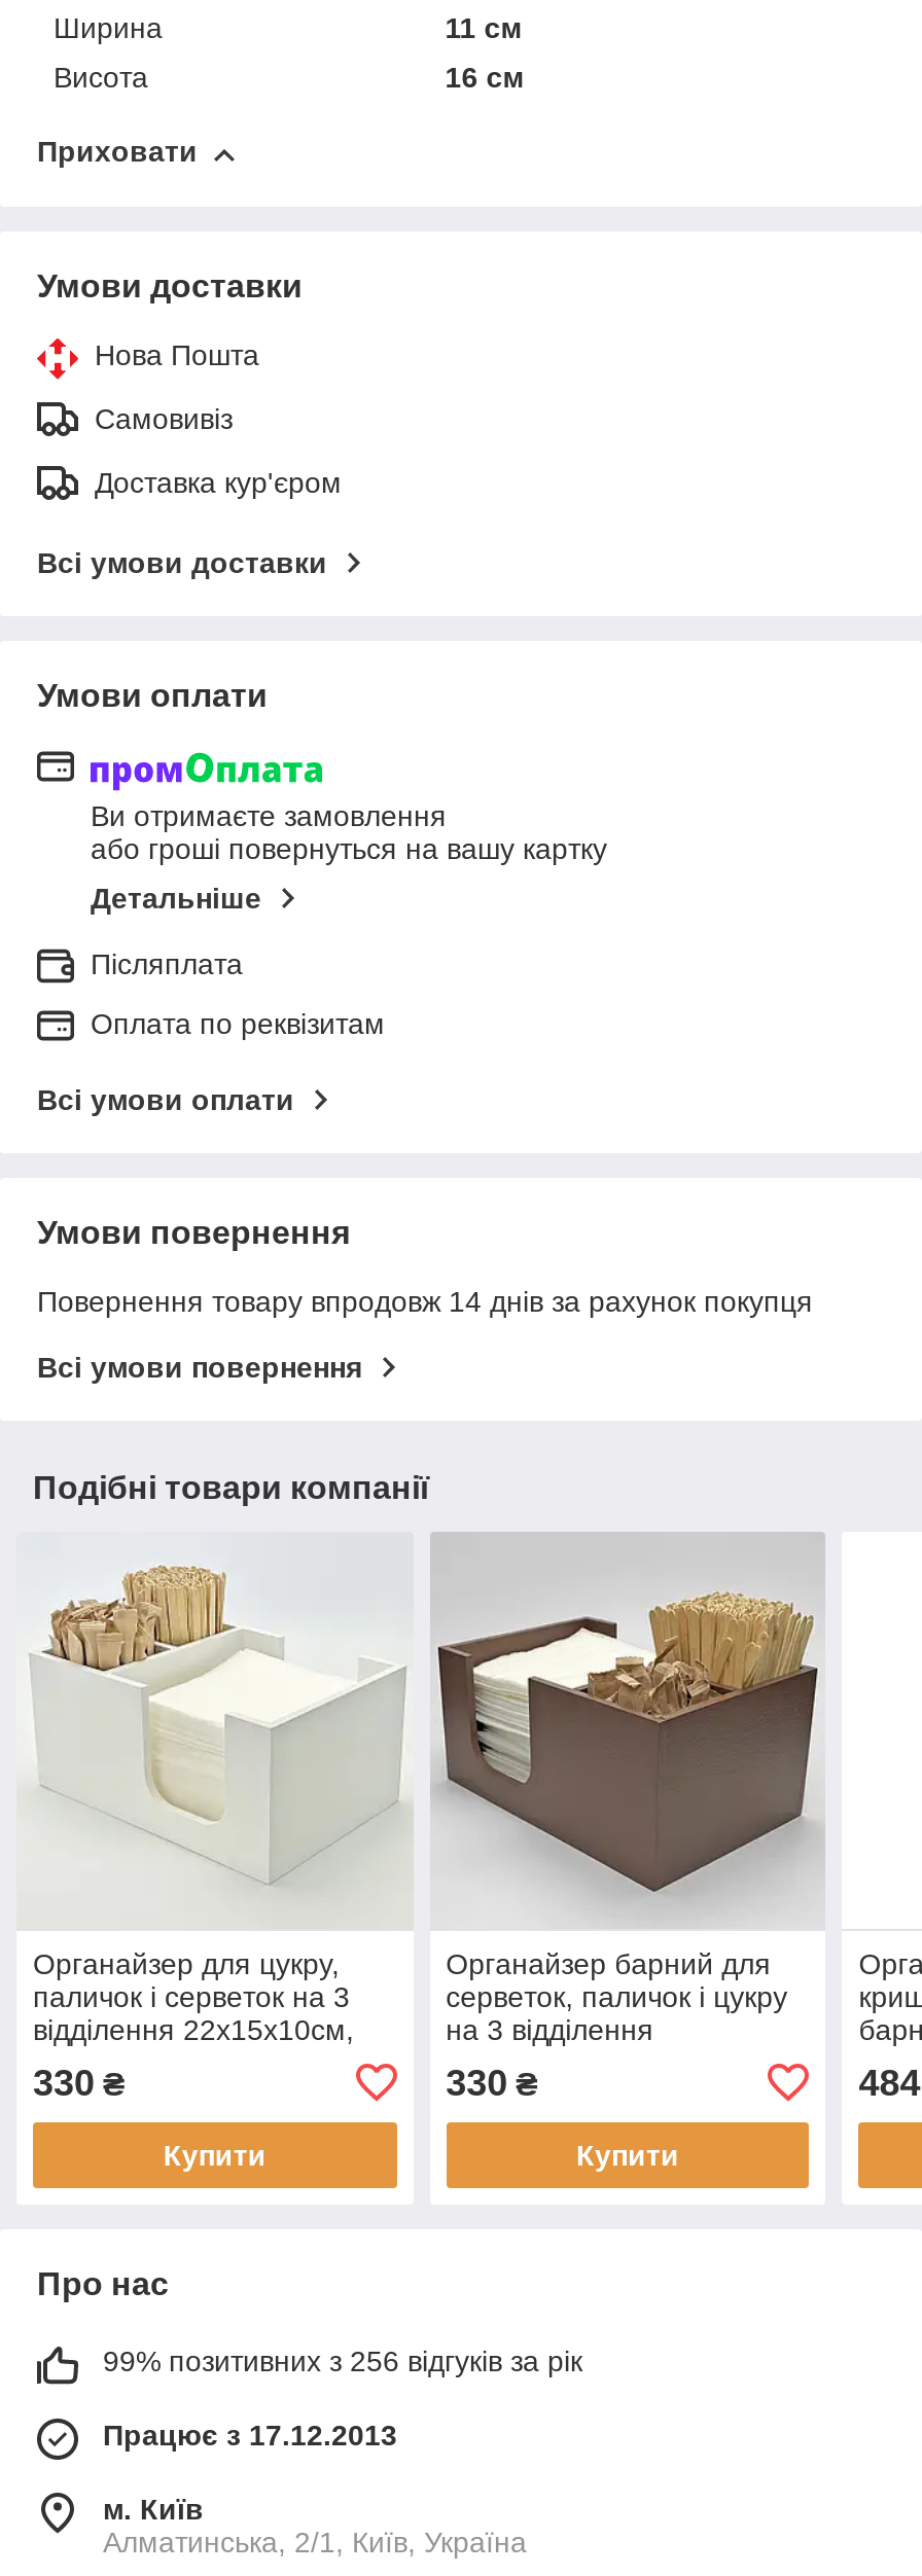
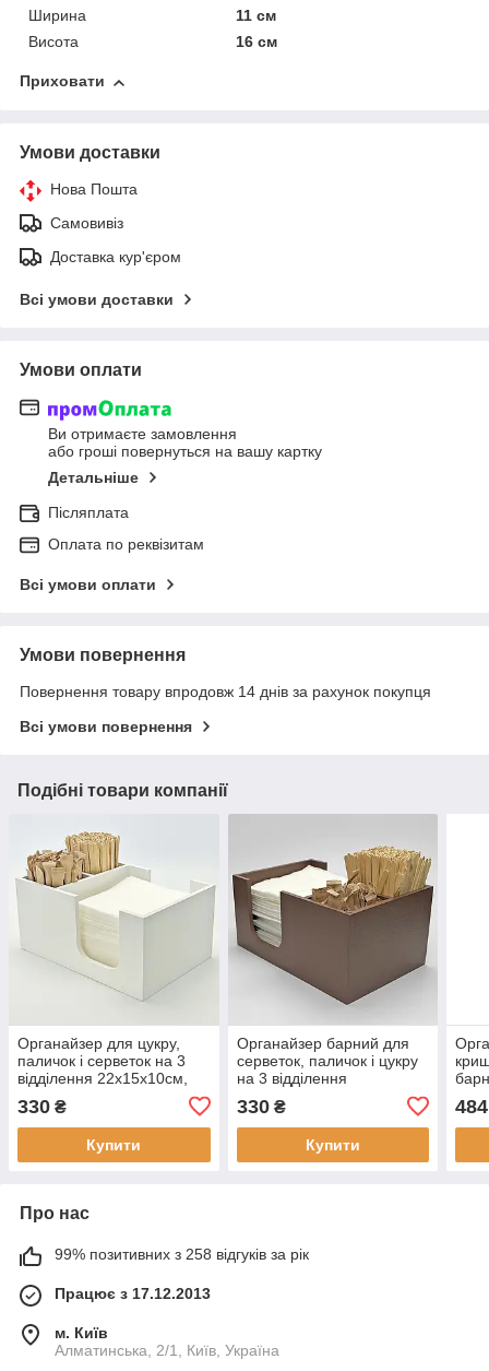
- 99% позитивних з 256 відгуків за рік
+ 99% позитивних з 258 відгуків за рік
